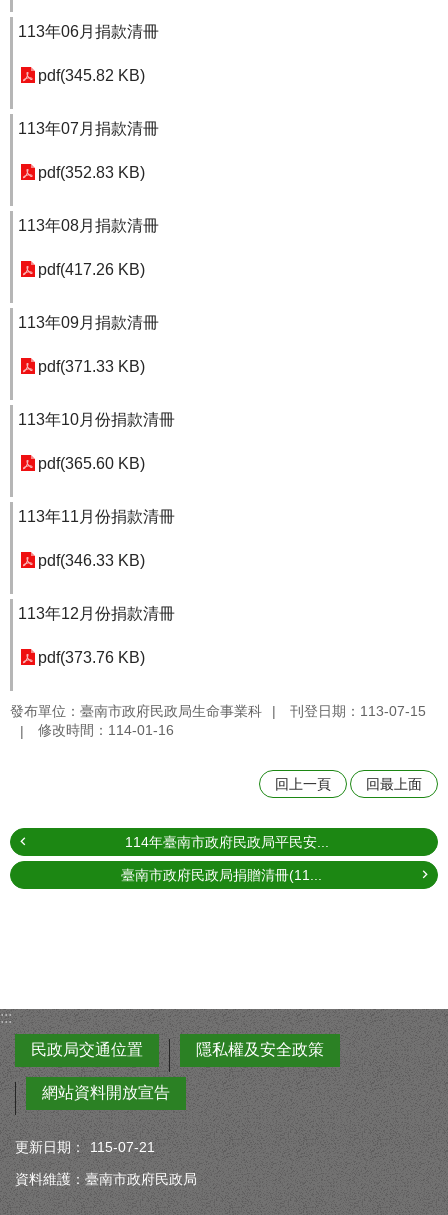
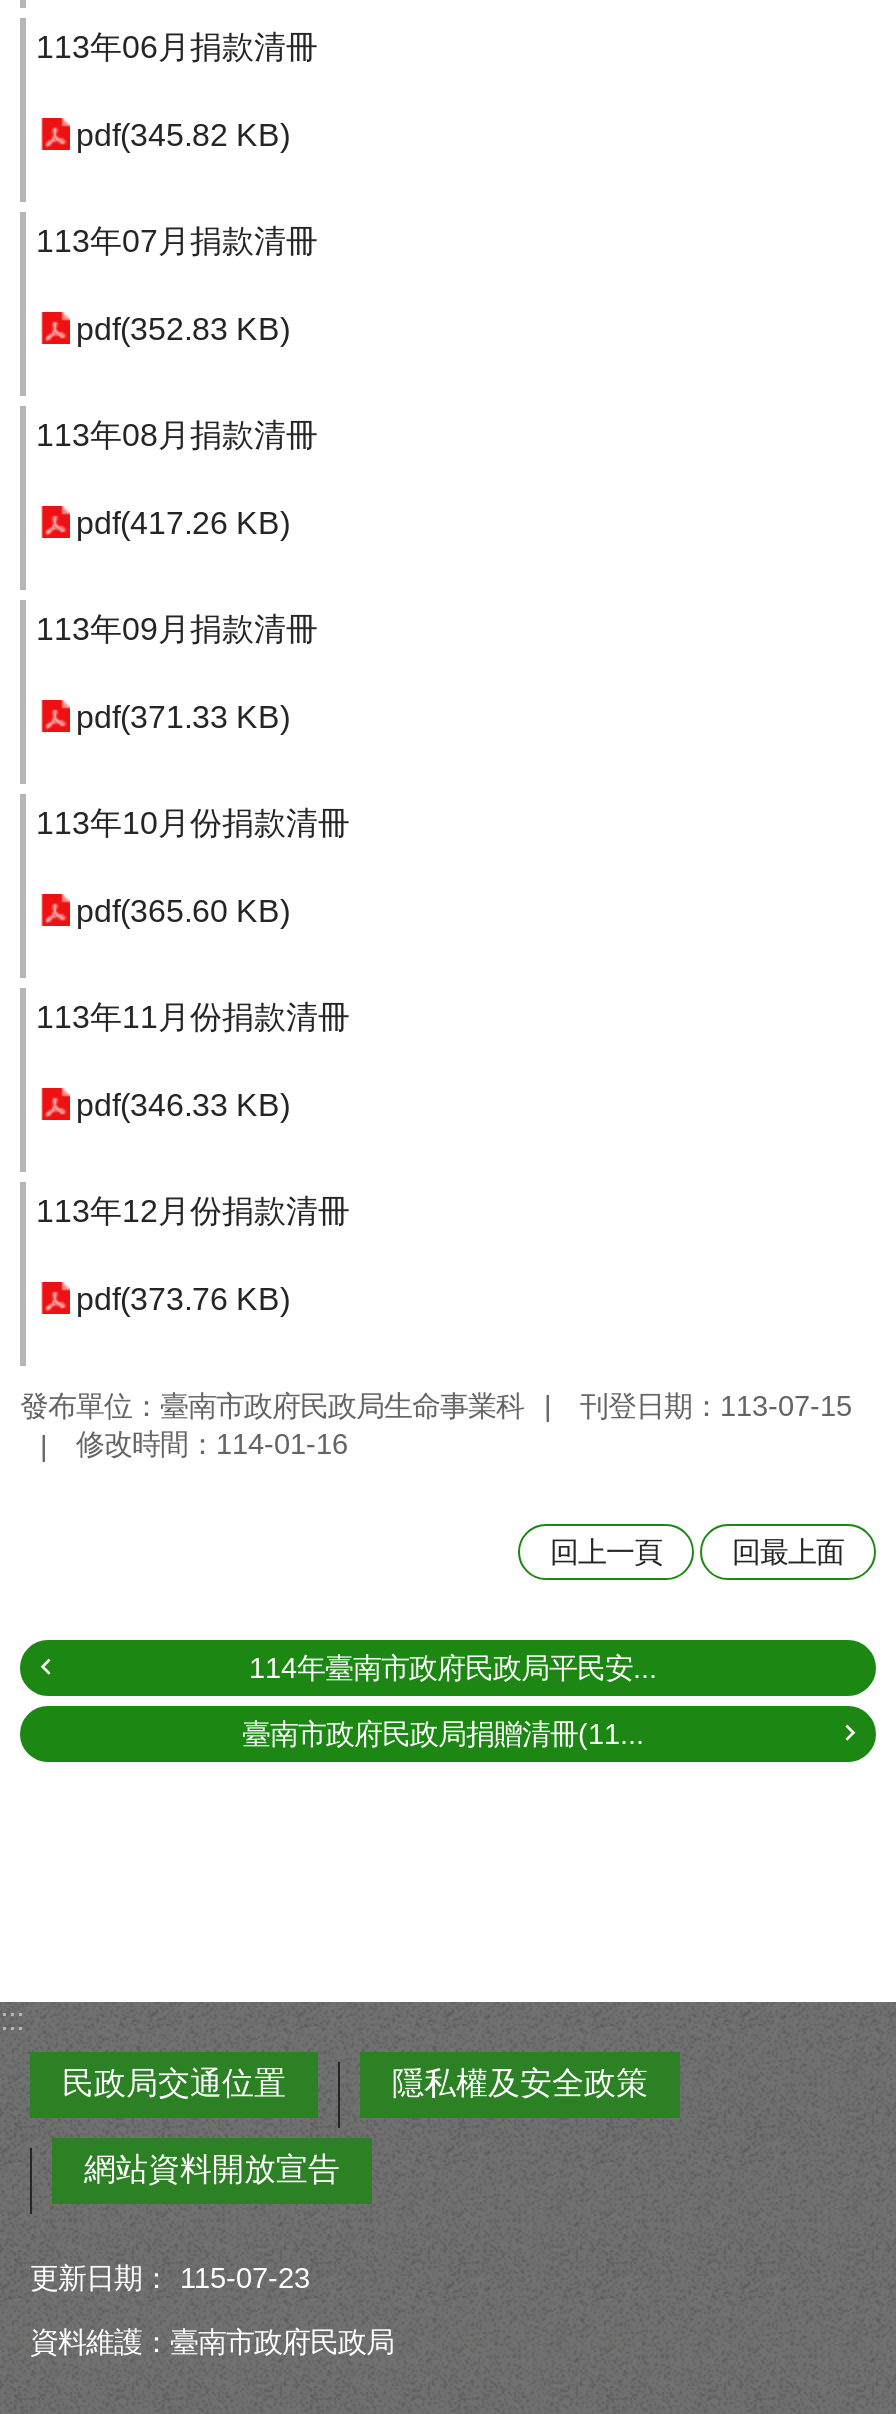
- 更新日期： 115-07-21
+ 更新日期： 115-07-23
